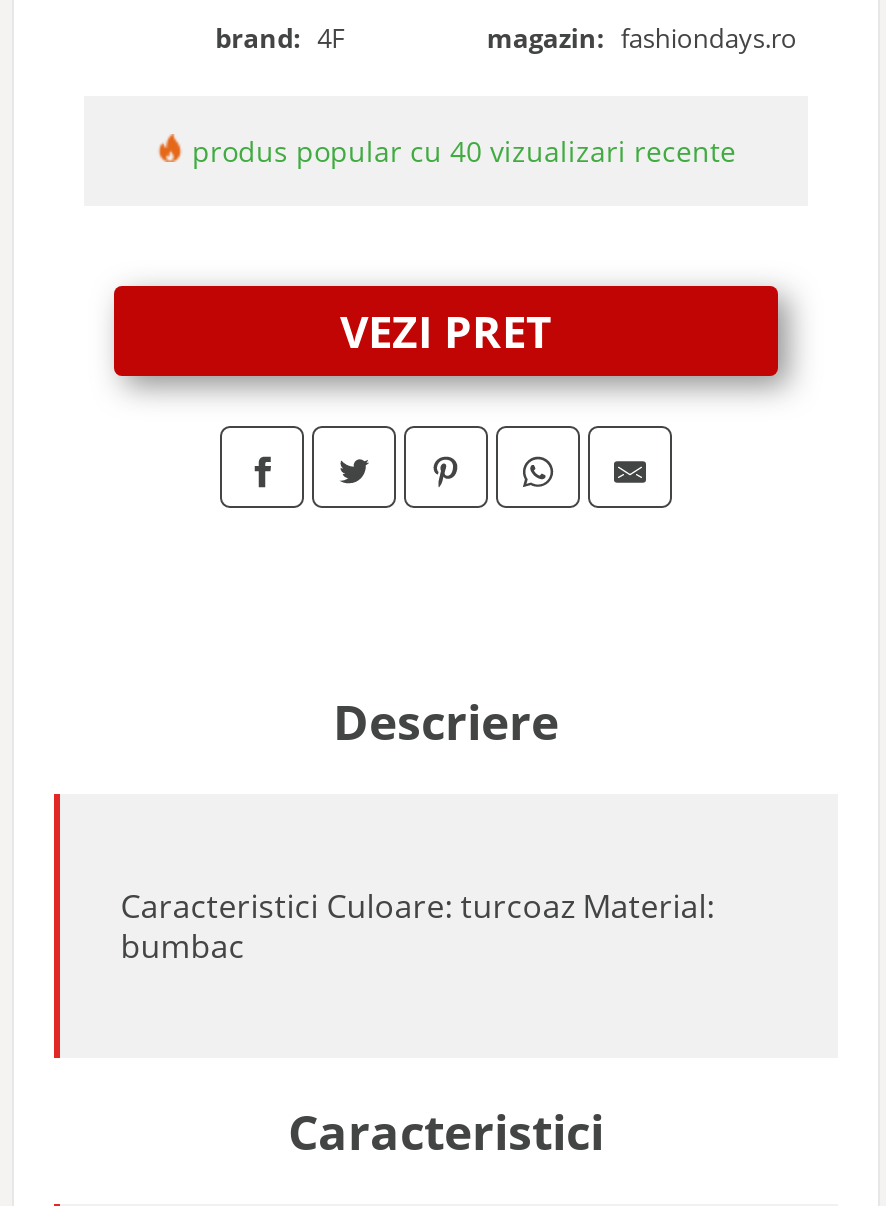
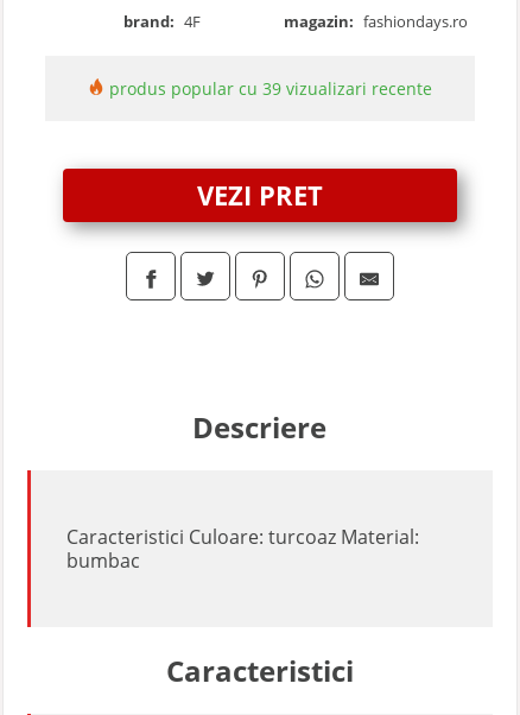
- produs popular cu 40 vizualizari recente
+ produs popular cu 39 vizualizari recente
